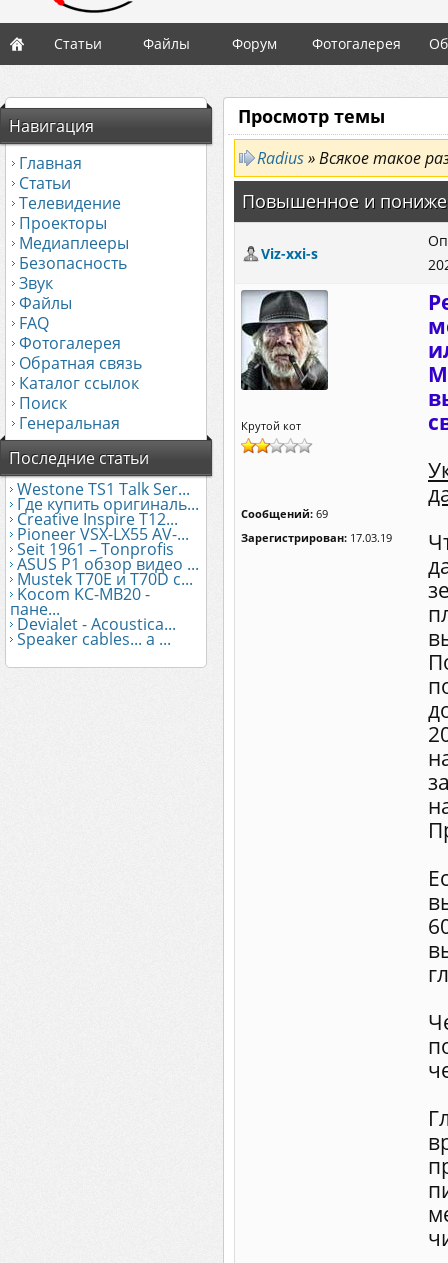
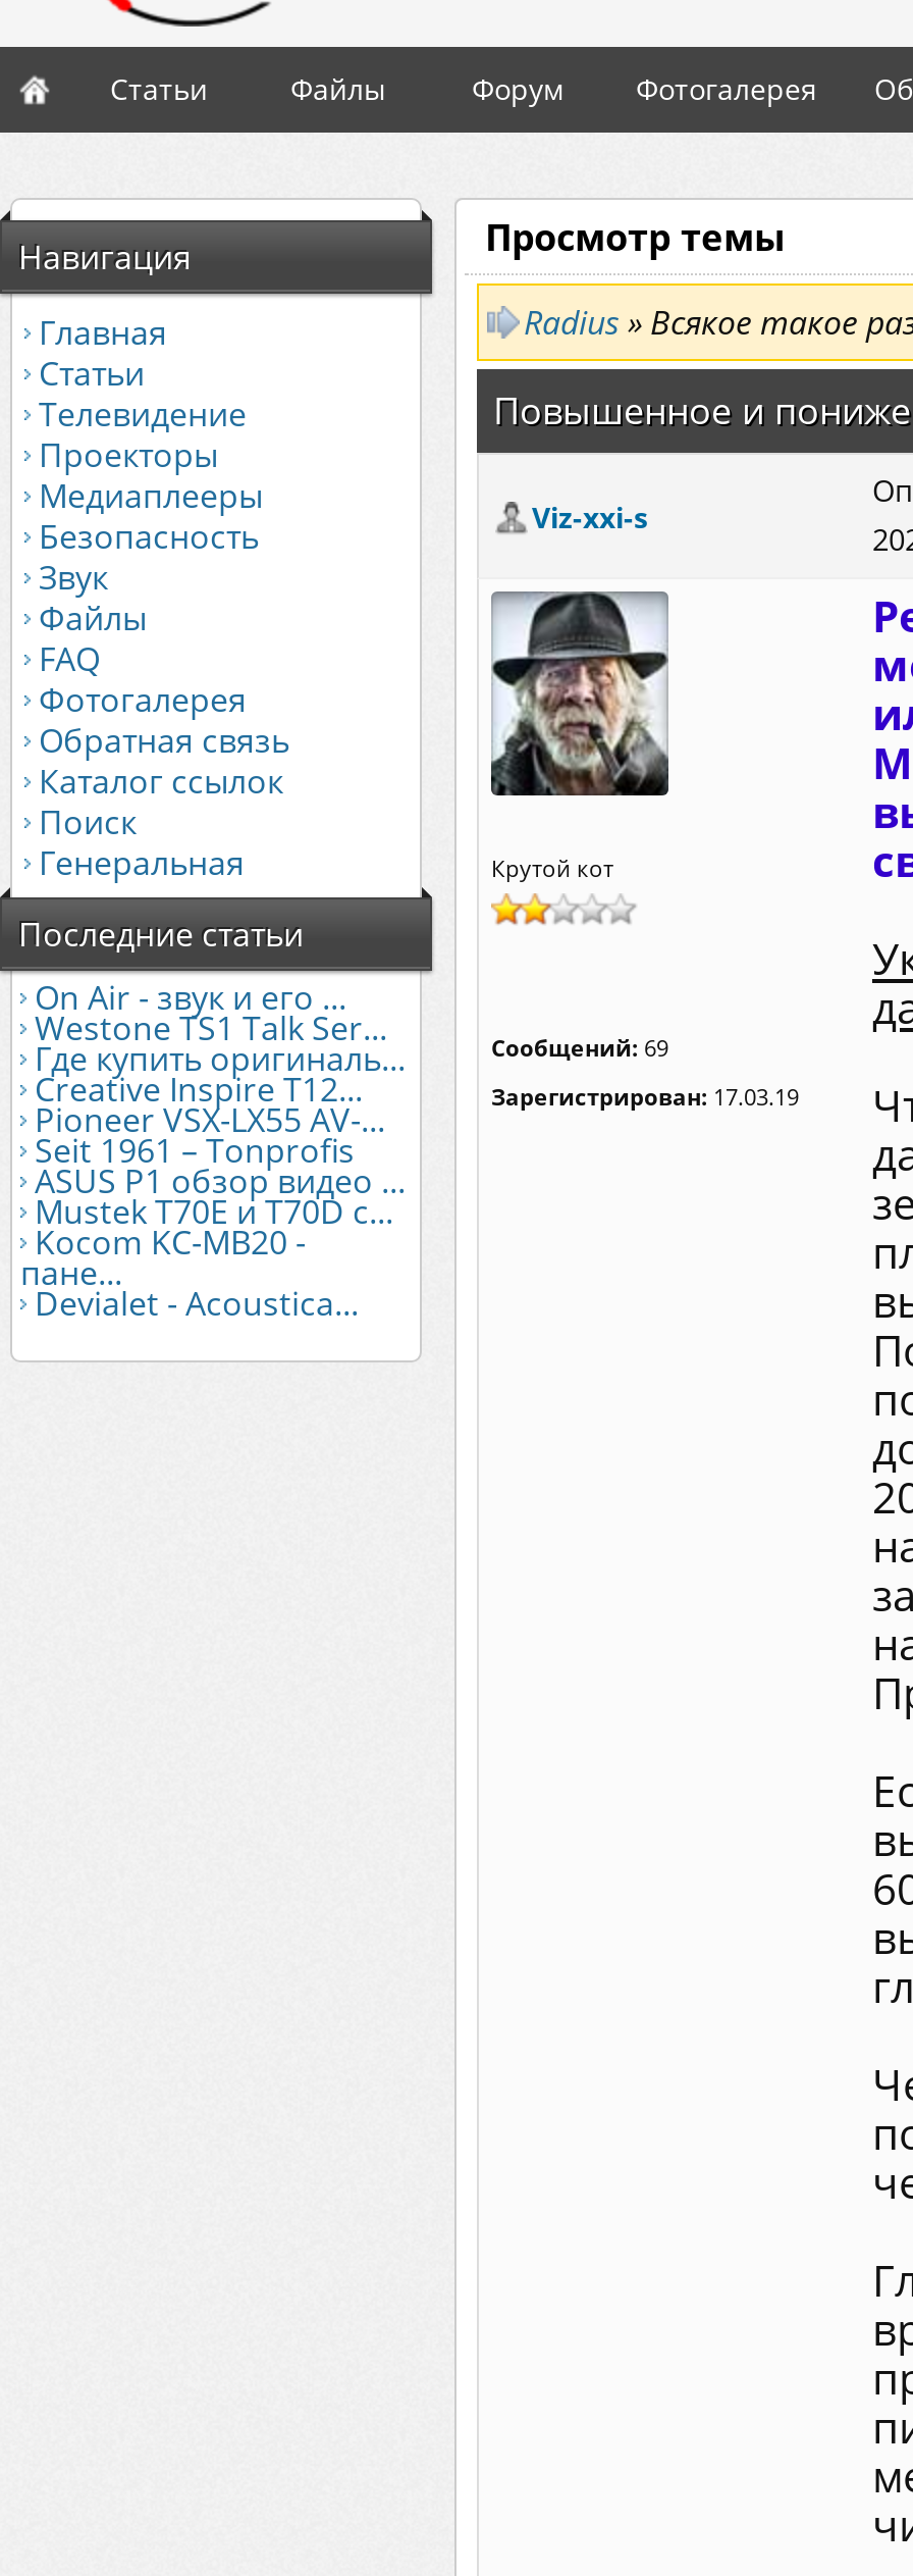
+ On Air - звук и его ...

- Speaker cables... a ...
